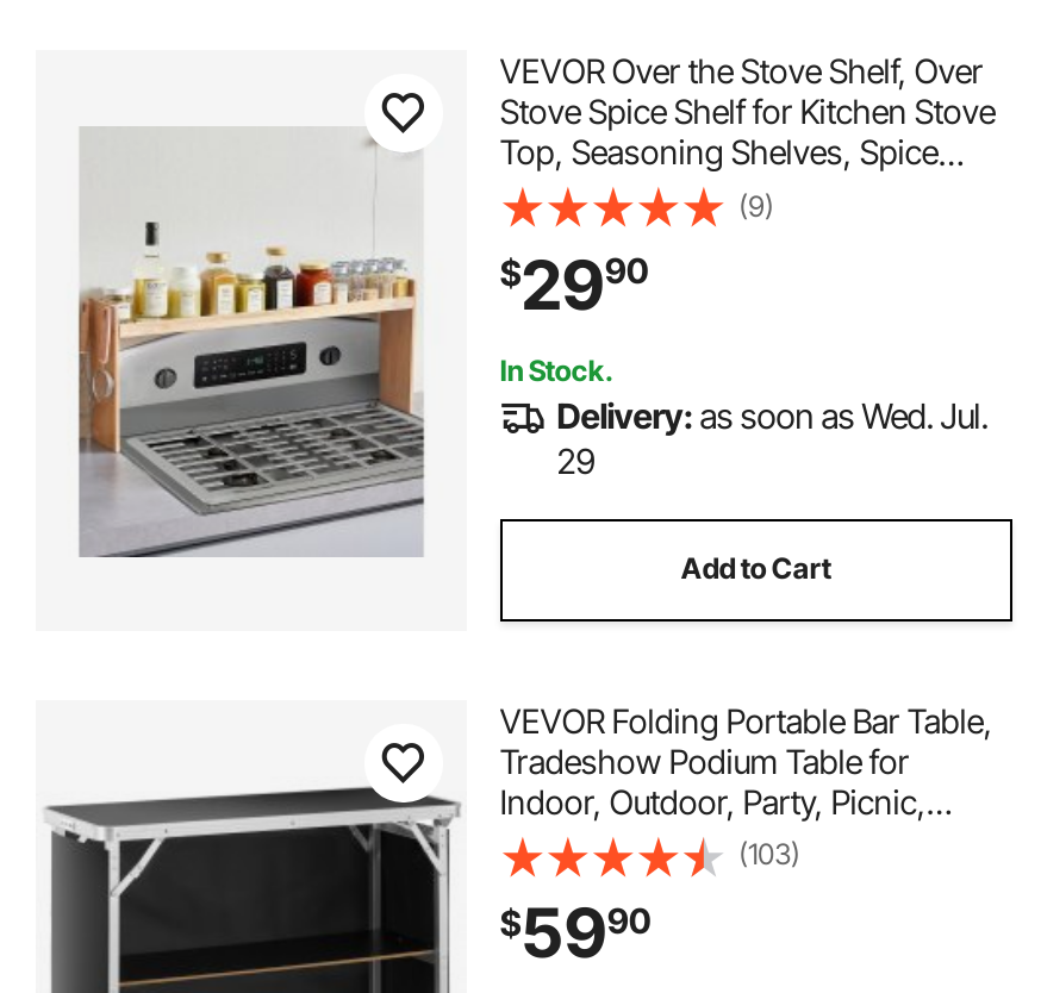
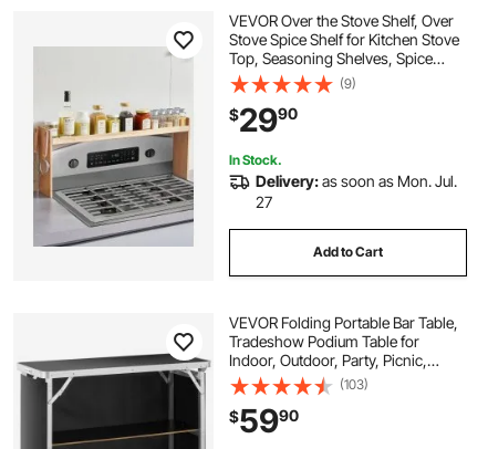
- Delivery: as soon as Wed. Jul.
+ Delivery: as soon as Mon. Jul.

- 29
+ 27
